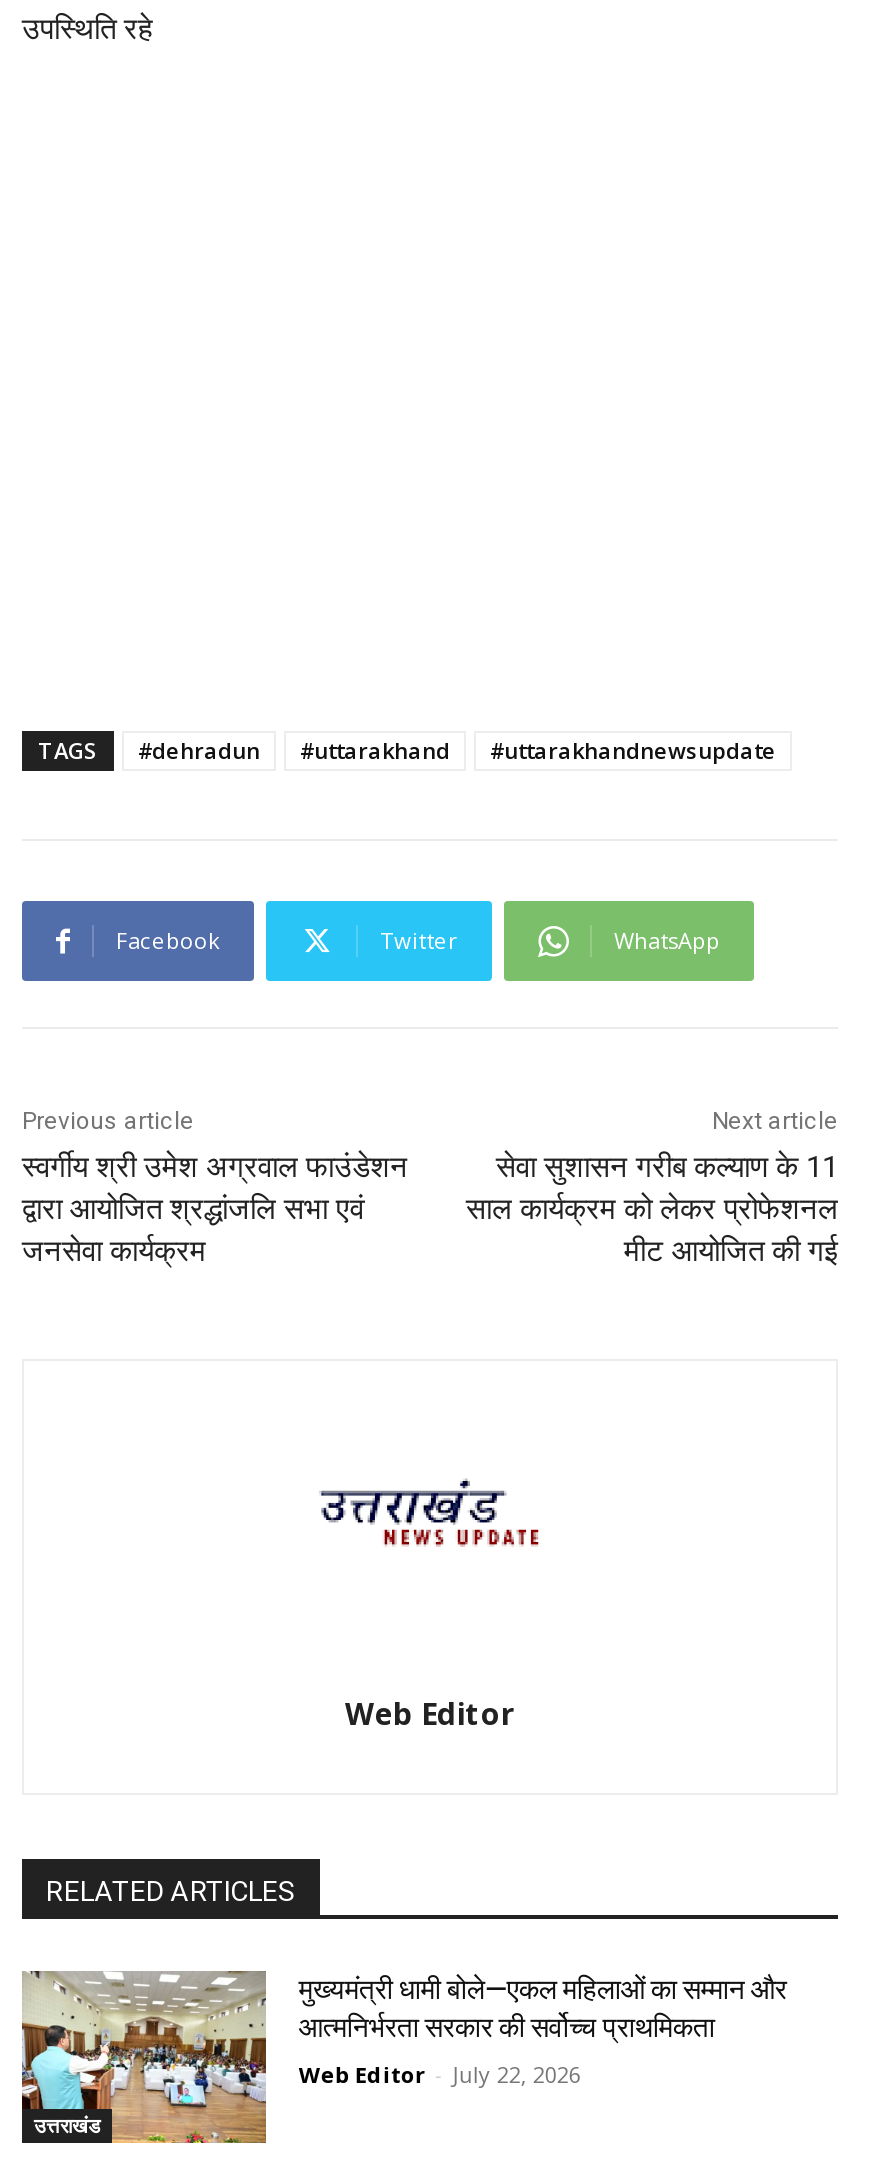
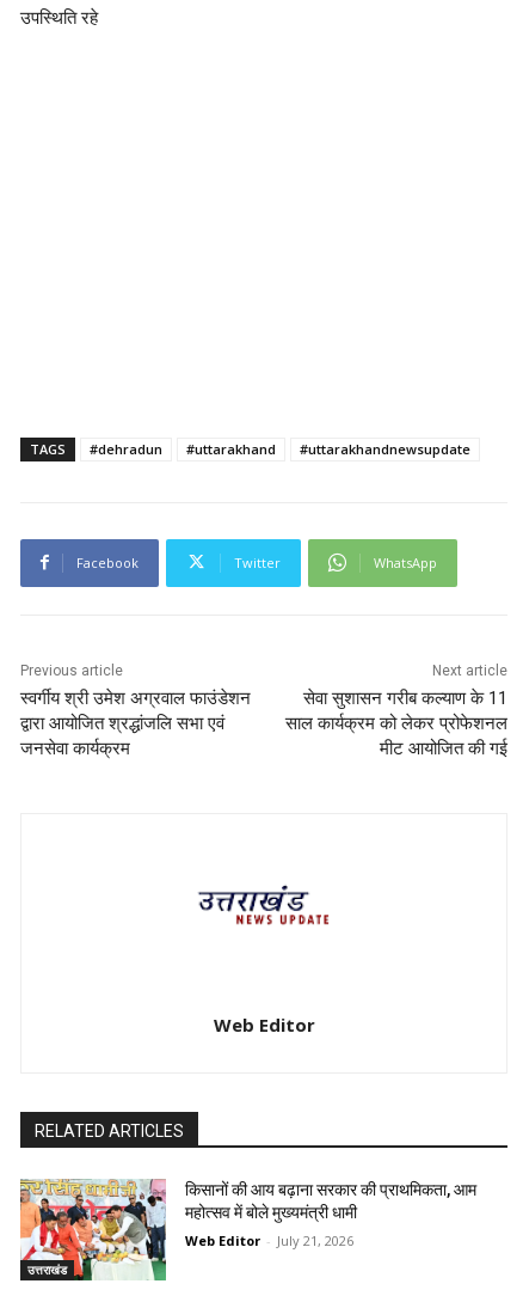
- [image]
- मुख्यमंत्री धामी बोले—एकल महिलाओं का सम्मान और
- आत्मनिर्भरता सरकार की सर्वोच्च प्राथमिकता
+ [image]
+ किसानों की आय बढ़ाना सरकार की प्राथमिकता, आम
+ महोत्सव में बोले मुख्यमंत्री धामी

- Web Editor - July 22, 2026
+ Web Editor - July 21, 2026
